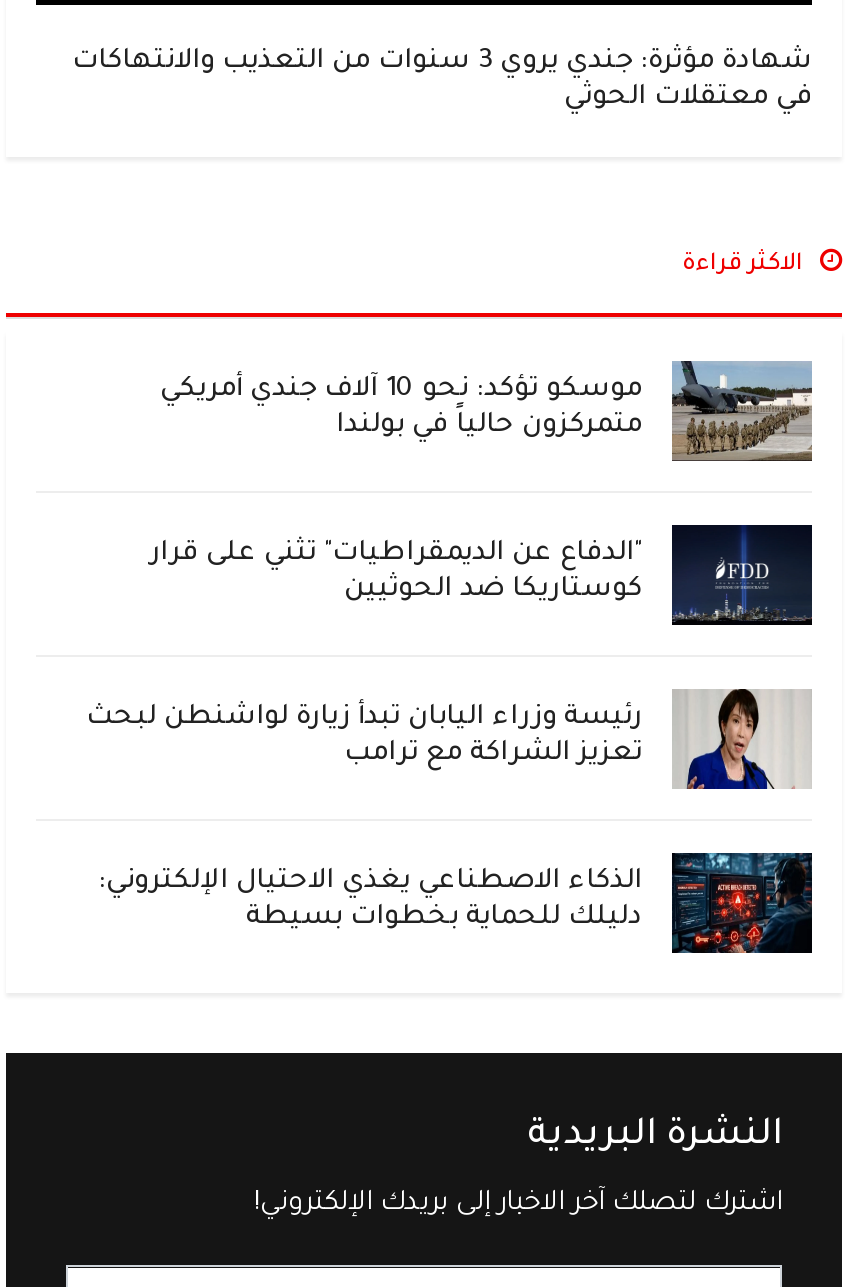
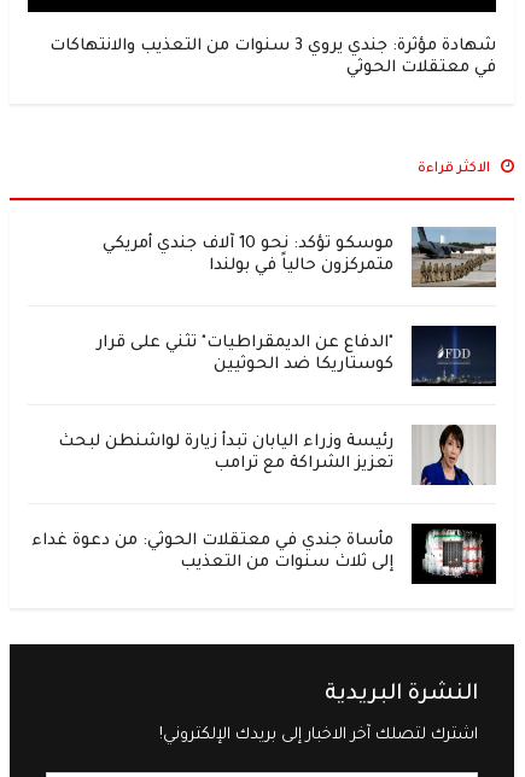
- [image]
- الذكاء الاصطناعي يغذي الاحتيال الإلكتروني:
- دليلك للحماية بخطوات بسيطة
+ [image]
+ مأساة جندي في معتقلات الحوثي: من دعوة غداء
+ إلى ثلاث سنوات من التعذيب
